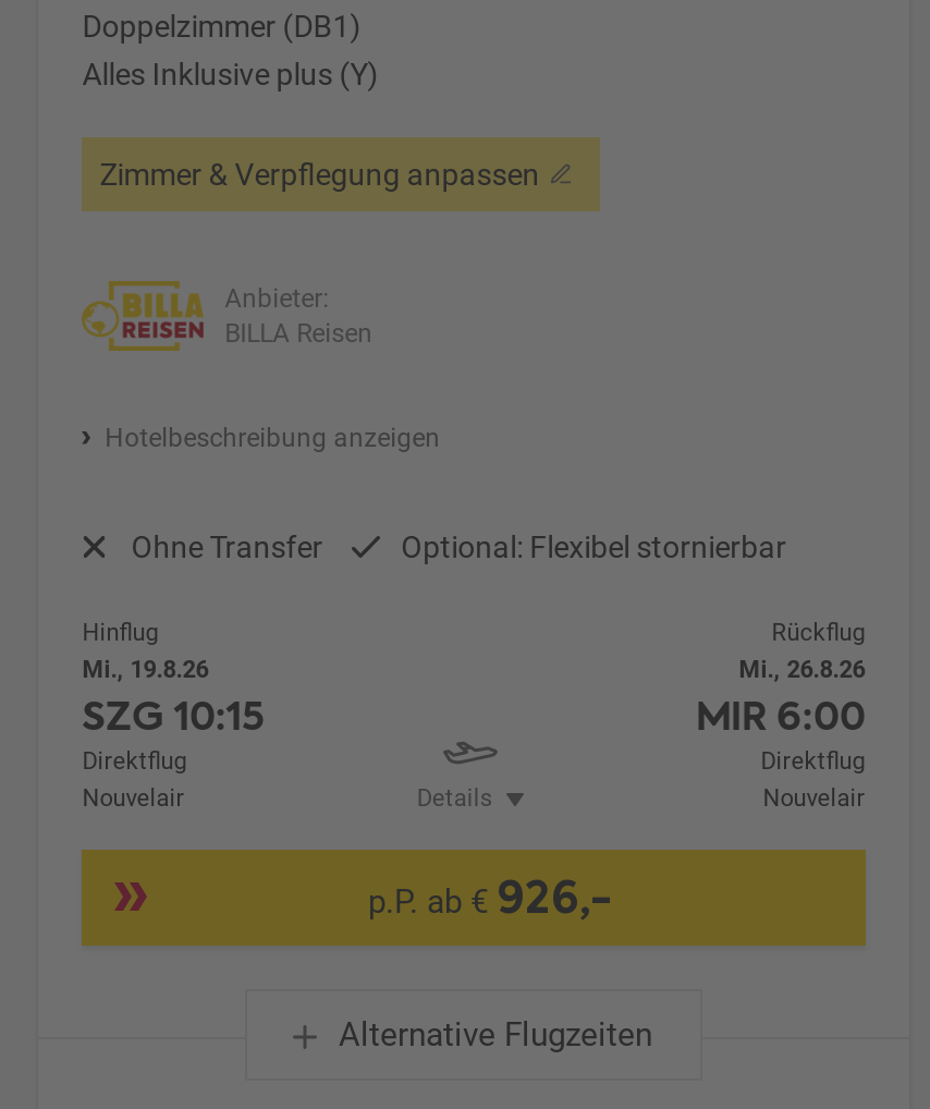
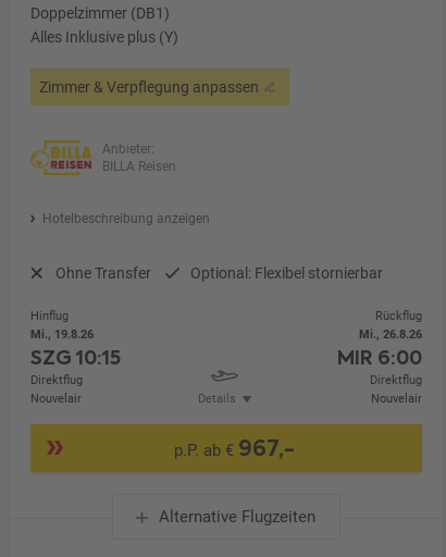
- p.P. ab €926,-
+ p.P. ab €967,-
